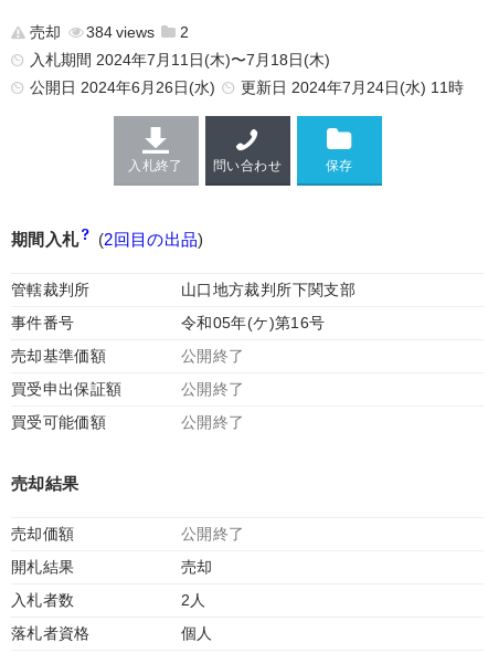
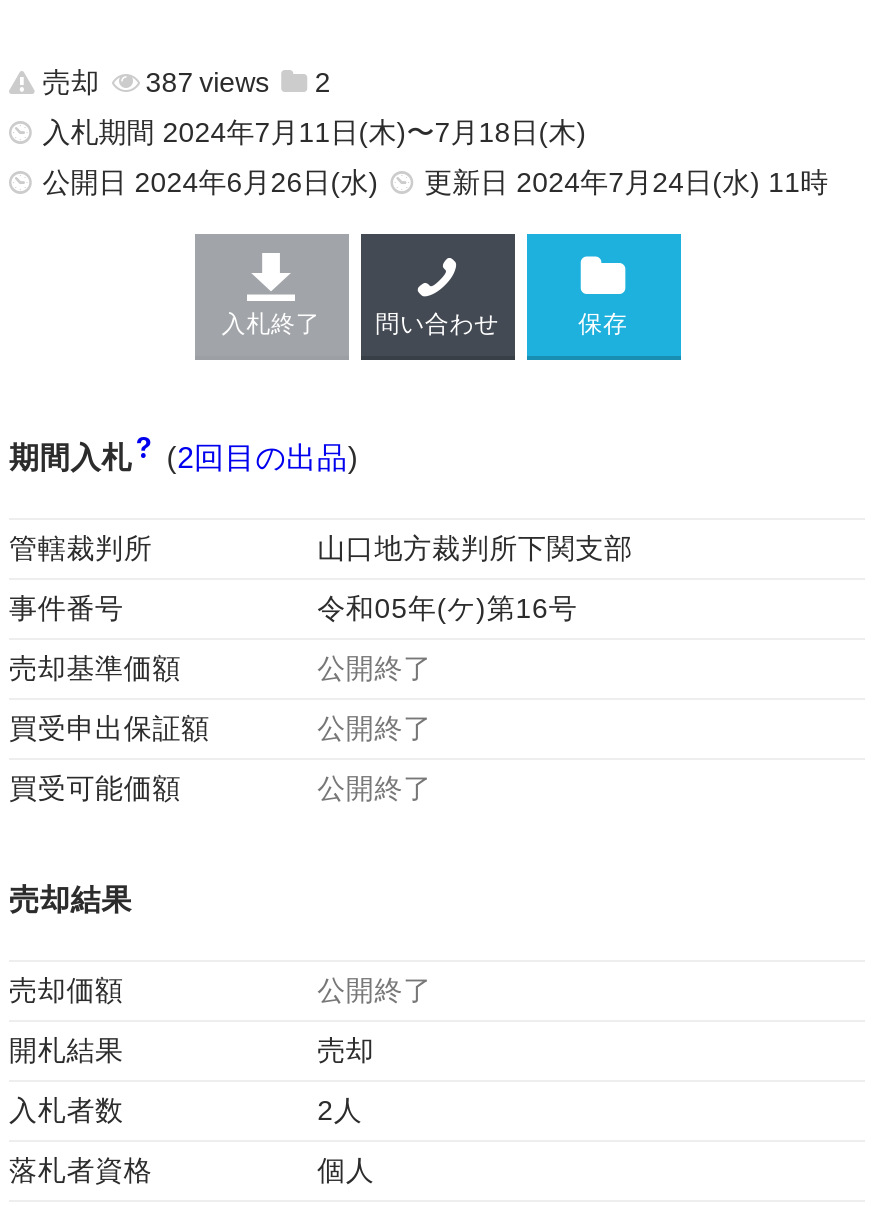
- 売却 384
+ 売却 387
